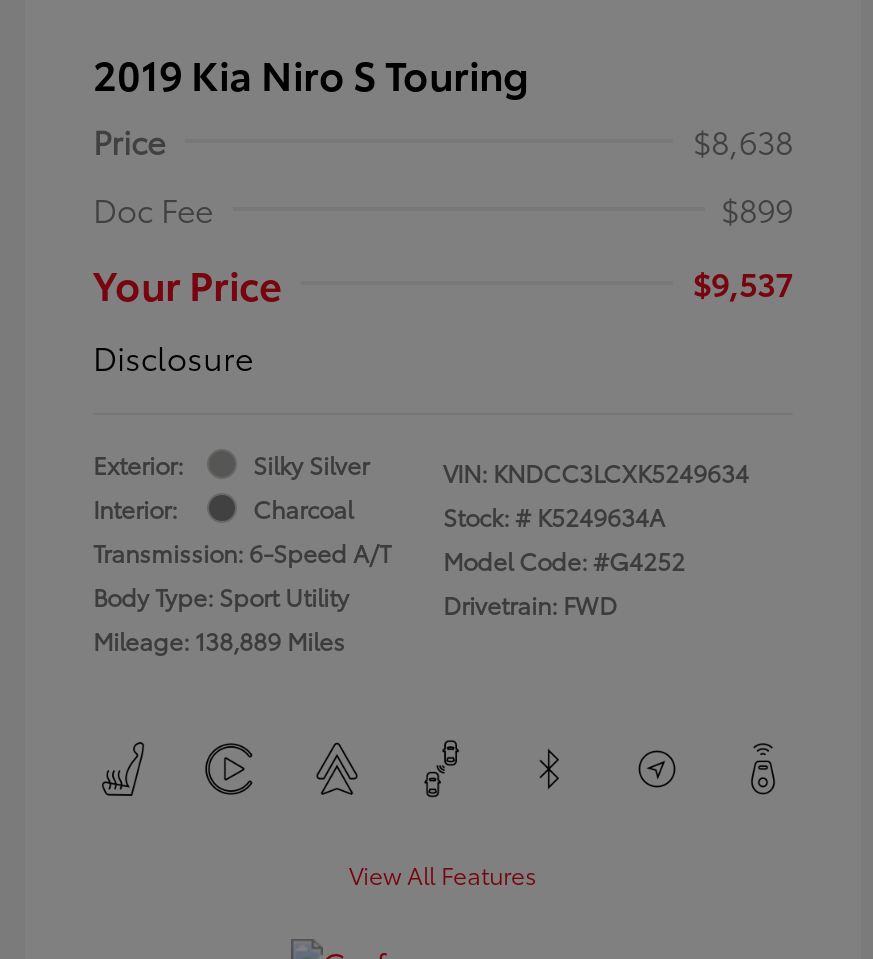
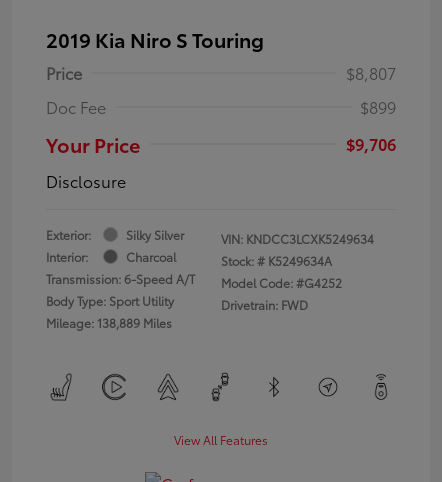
- $8,638
+ $8,807

- $9,537
+ $9,706
